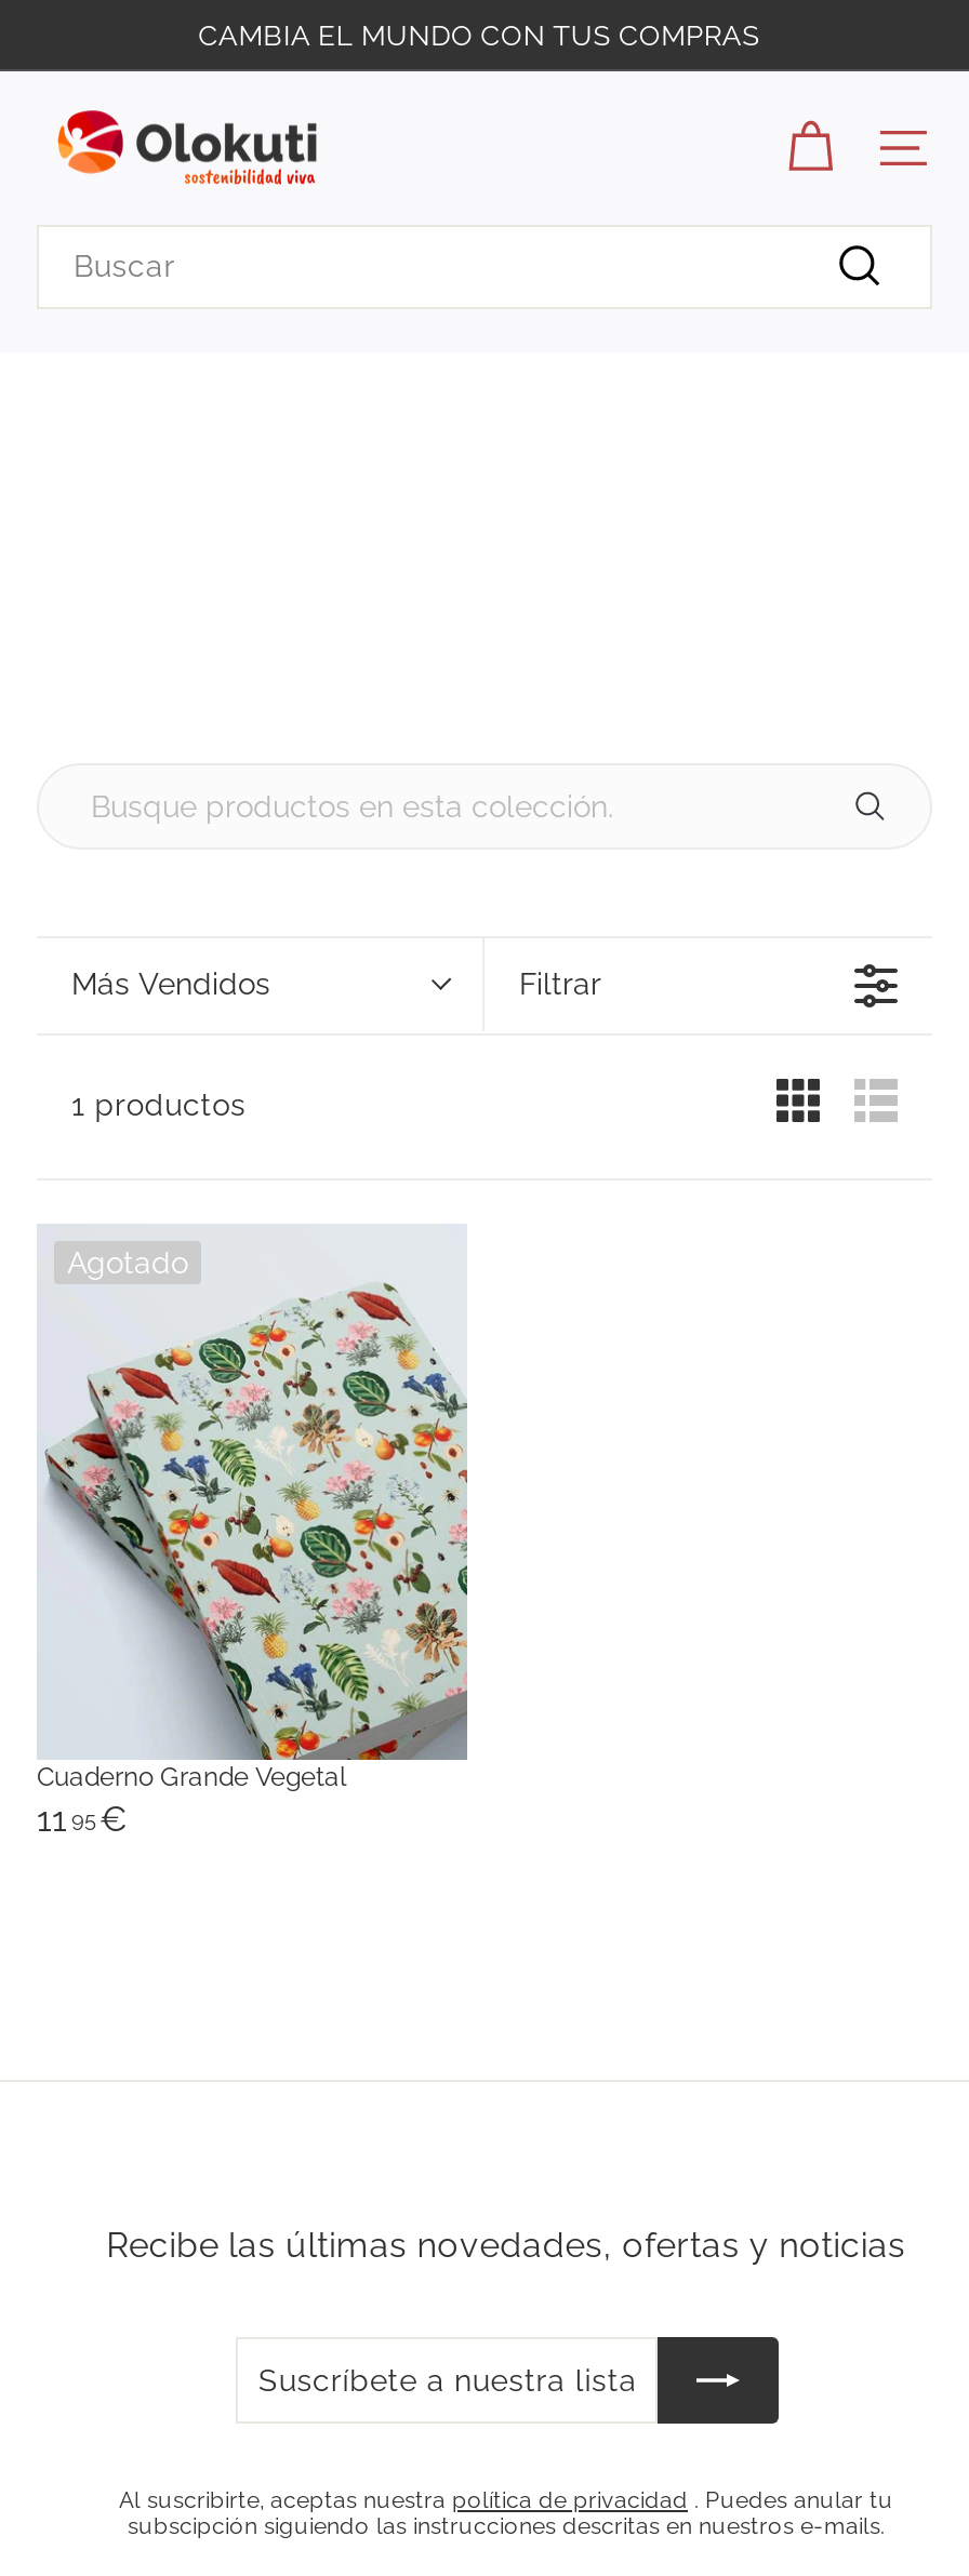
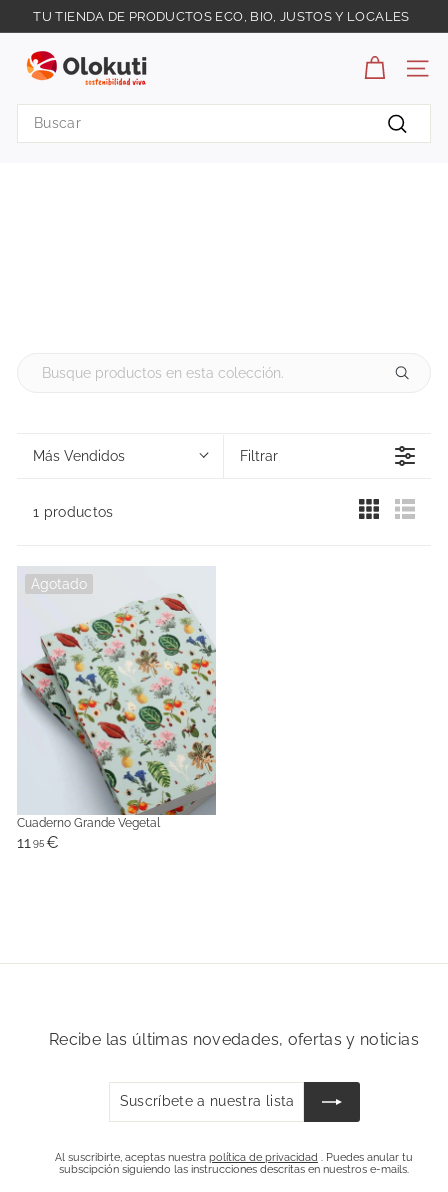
- CAMBIA EL MUNDO CON TUS COMPRAS
+ TU TIENDA DE PRODUCTOS ECO, BIO, JUSTOS Y LOCALES
